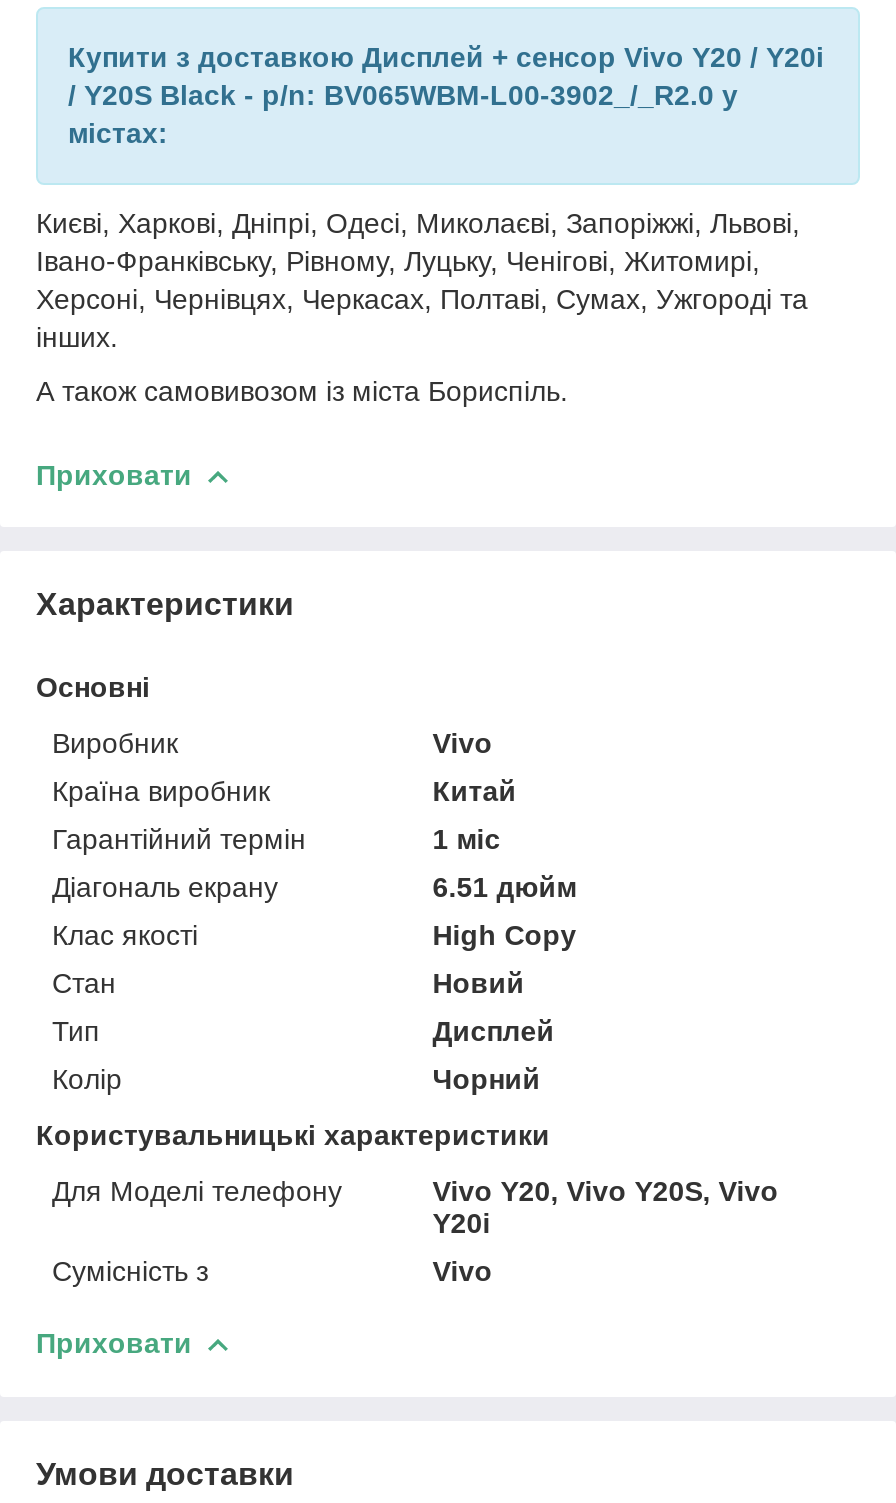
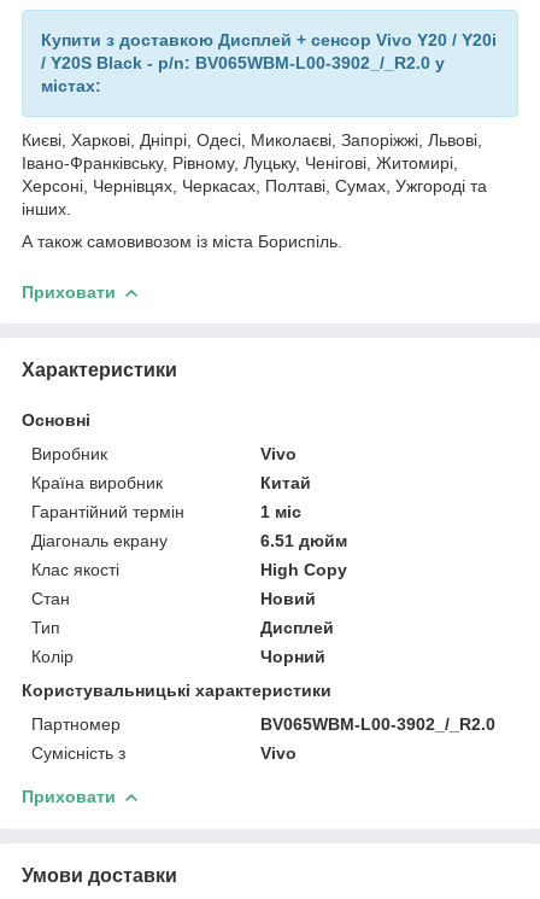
- Для Моделі телефону
- Vivo Y20, Vivo Y20S, Vivo
- Y20i
+ Партномер
+ BV065WBM-L00-3902_/_R2.0
